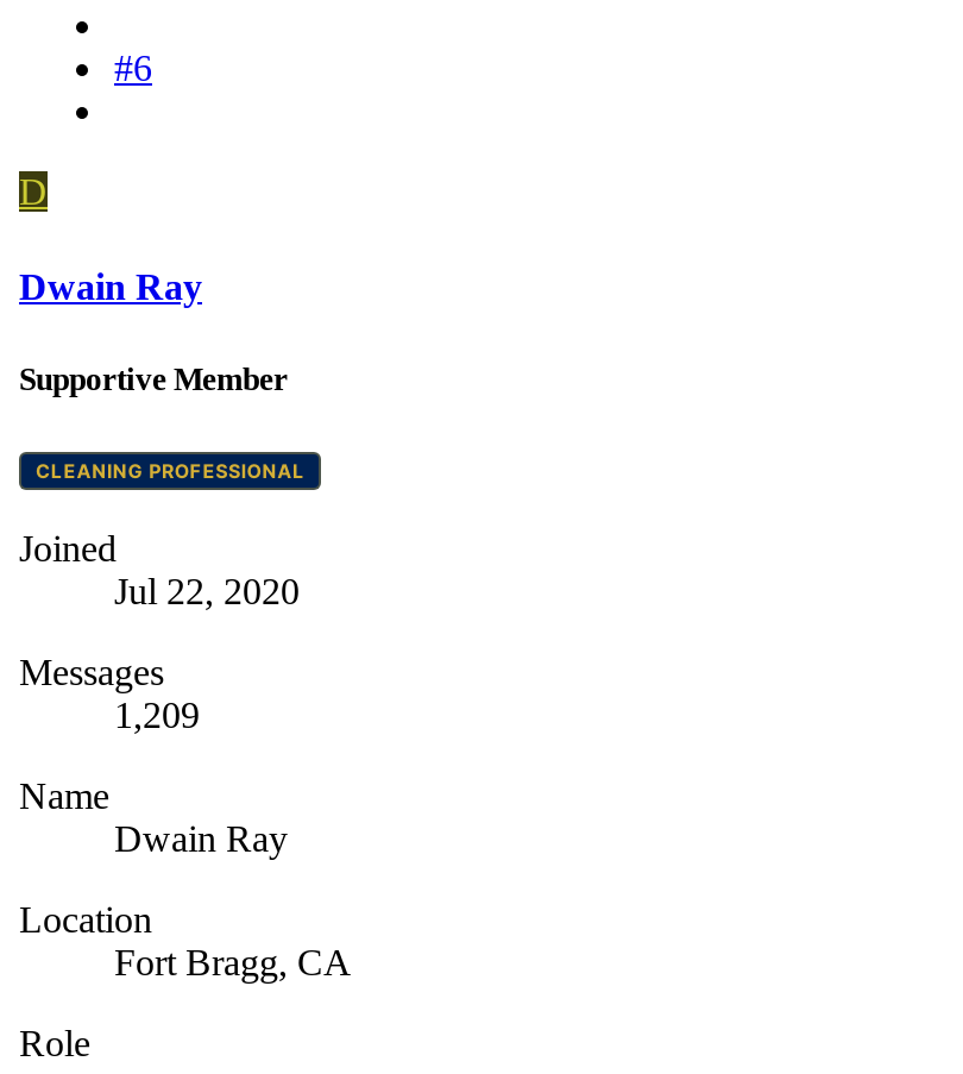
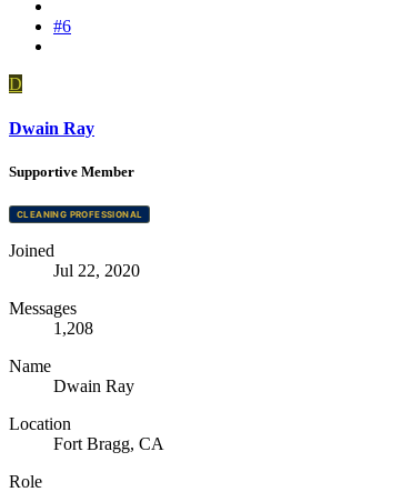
- 1,209
+ 1,208
